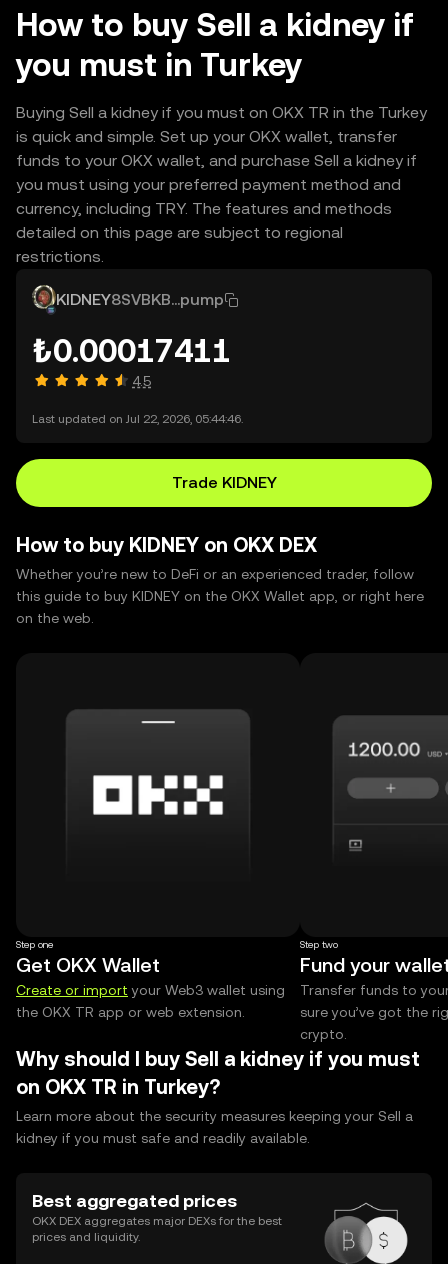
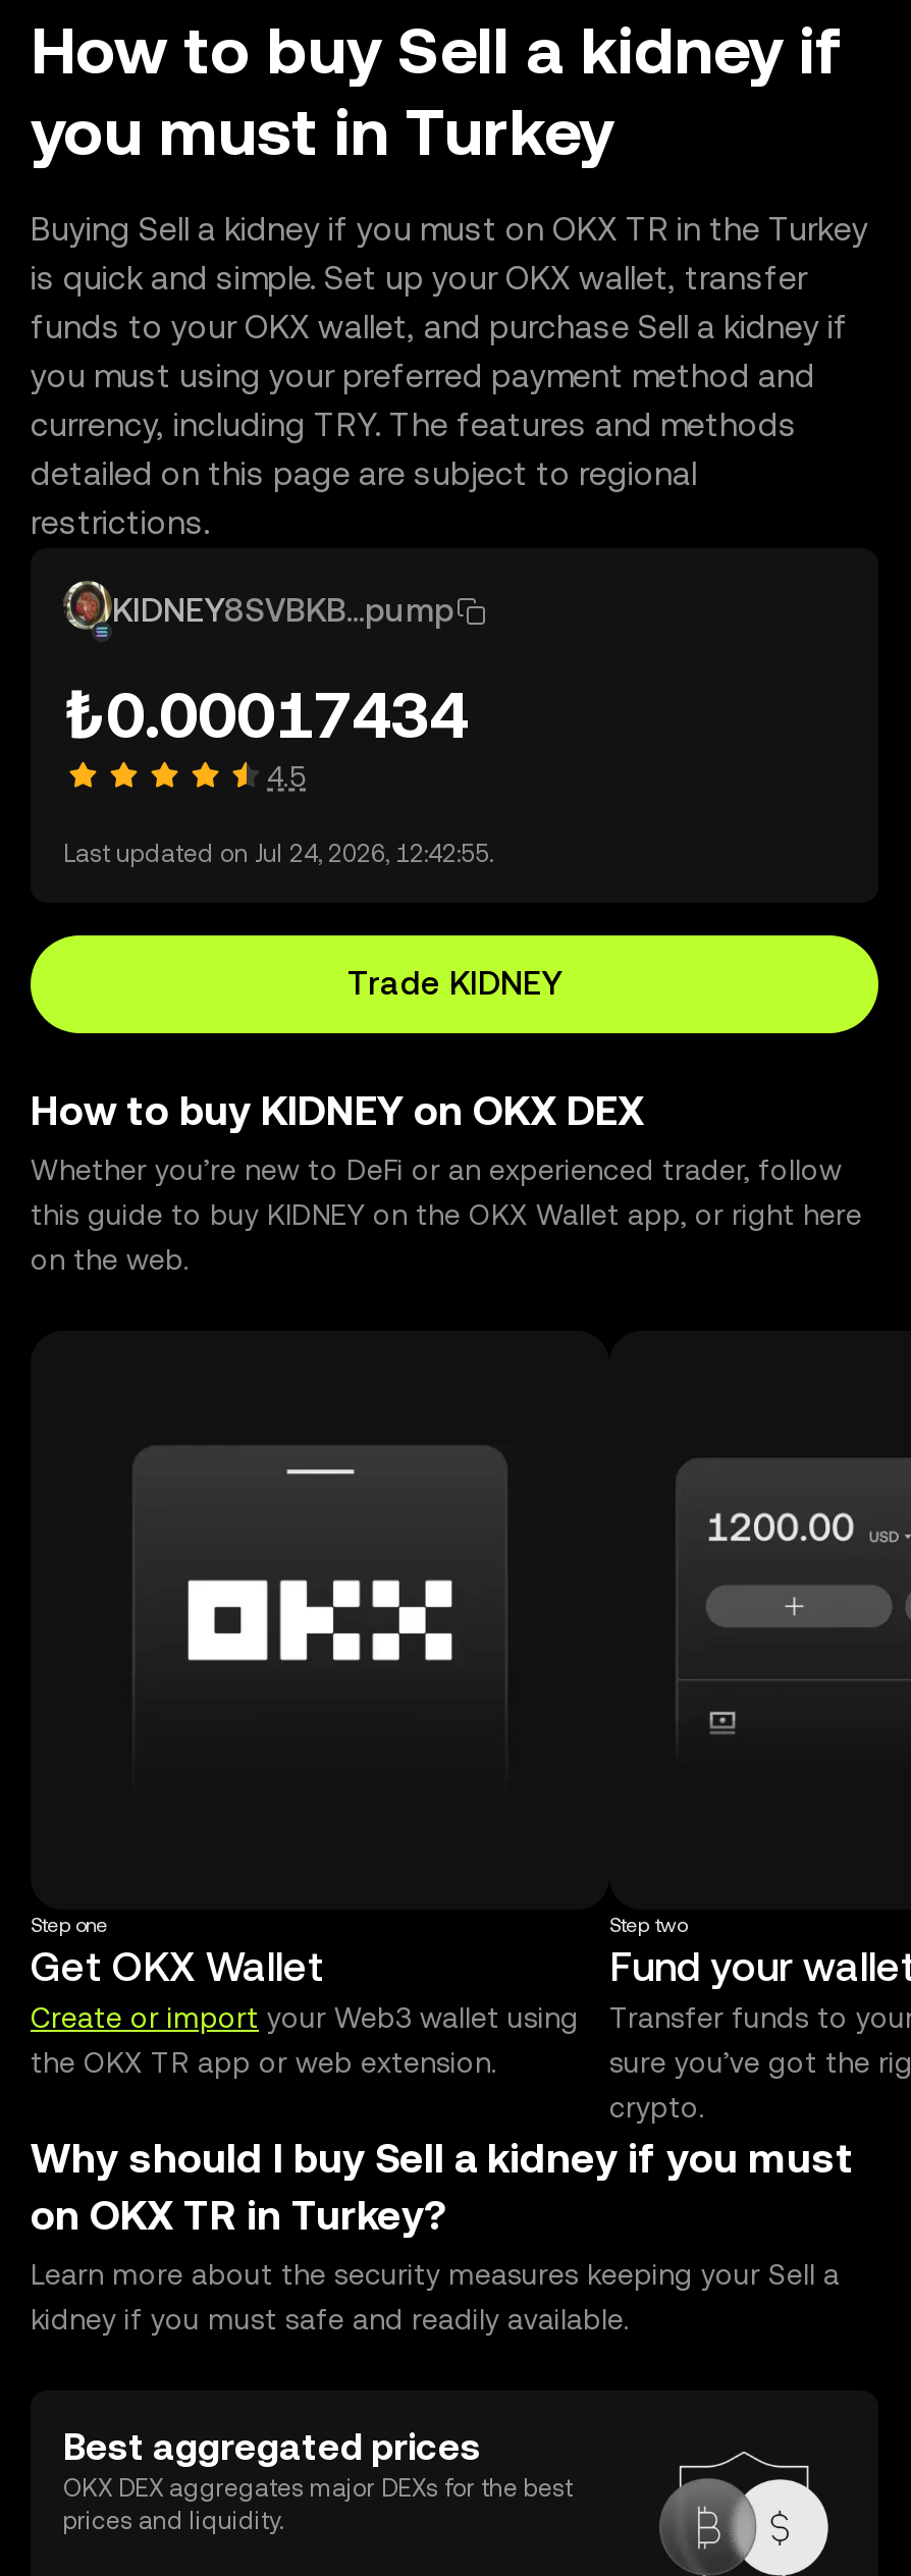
- ₺0.00017411
+ ₺0.00017434

- Last updated on Jul 22, 2026, 05:44:46.
+ Last updated on Jul 24, 2026, 12:42:55.
